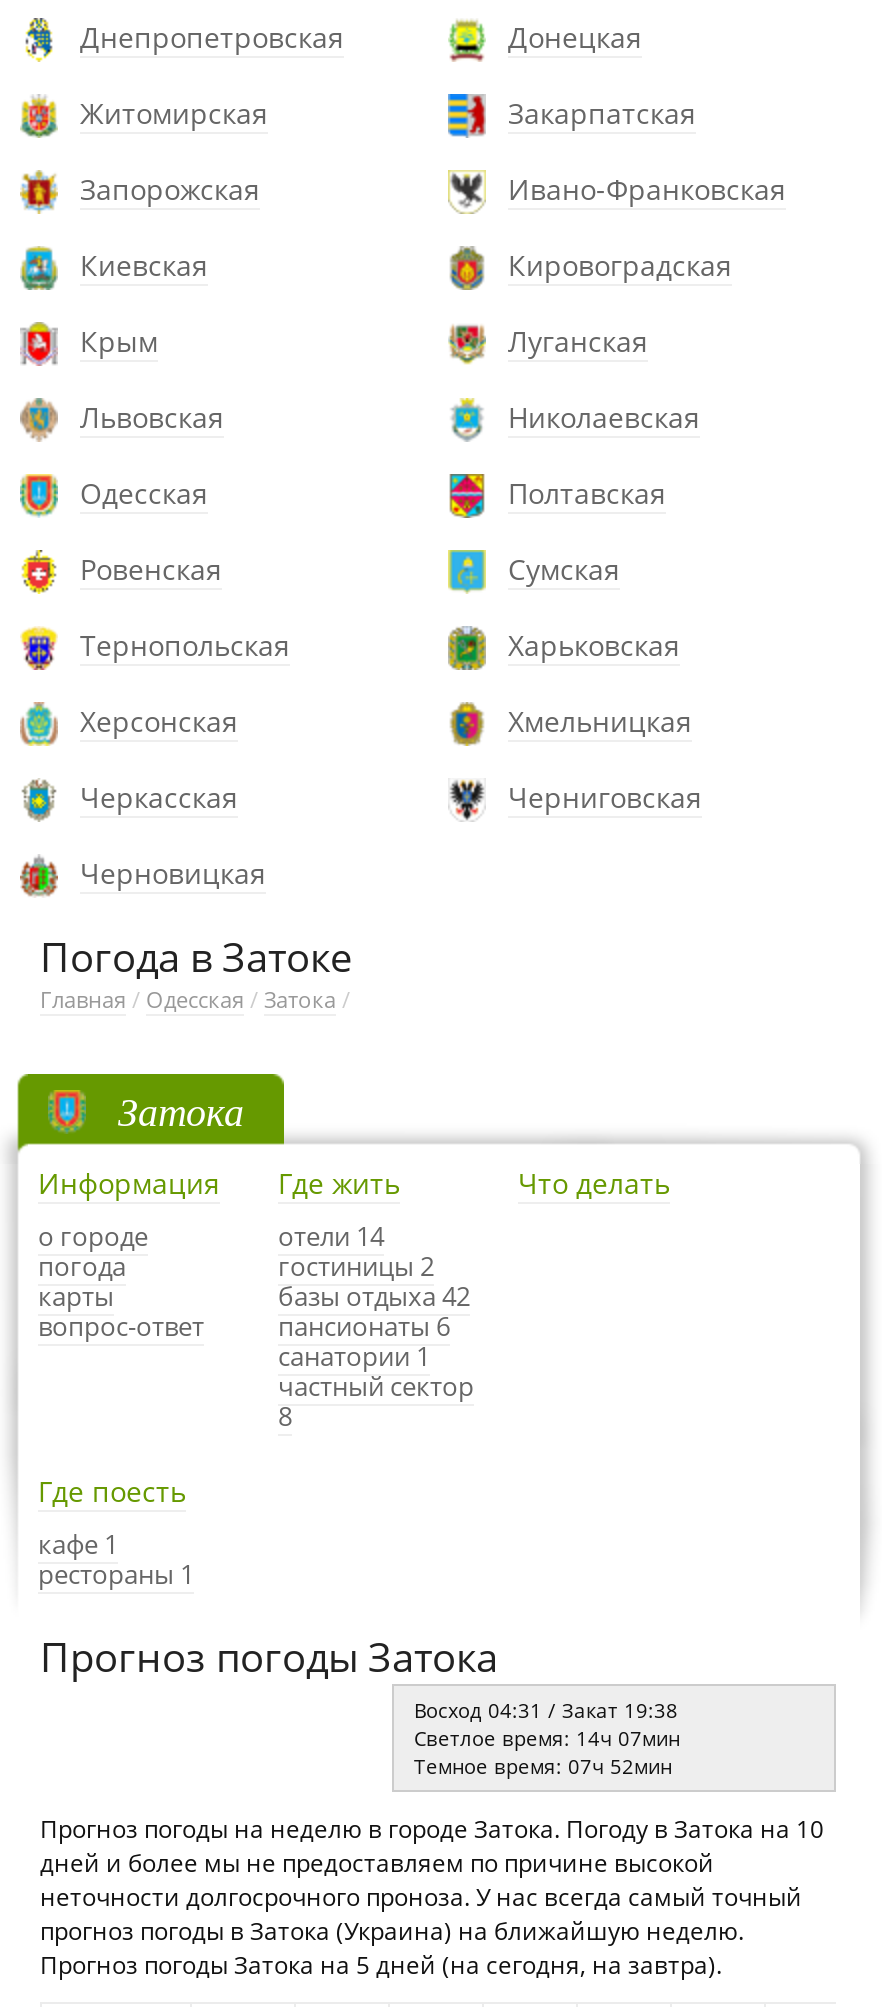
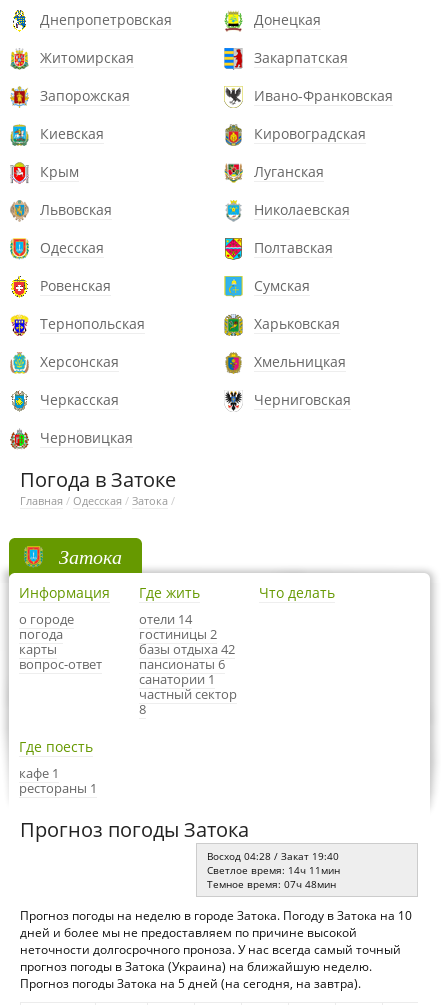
- Восход 04:31 / Закат 19:38
+ Восход 04:28 / Закат 19:40

- Светлое время: 14ч 07мин
+ Светлое время: 14ч 11мин

- Темное время: 07ч 52мин
+ Темное время: 07ч 48мин
